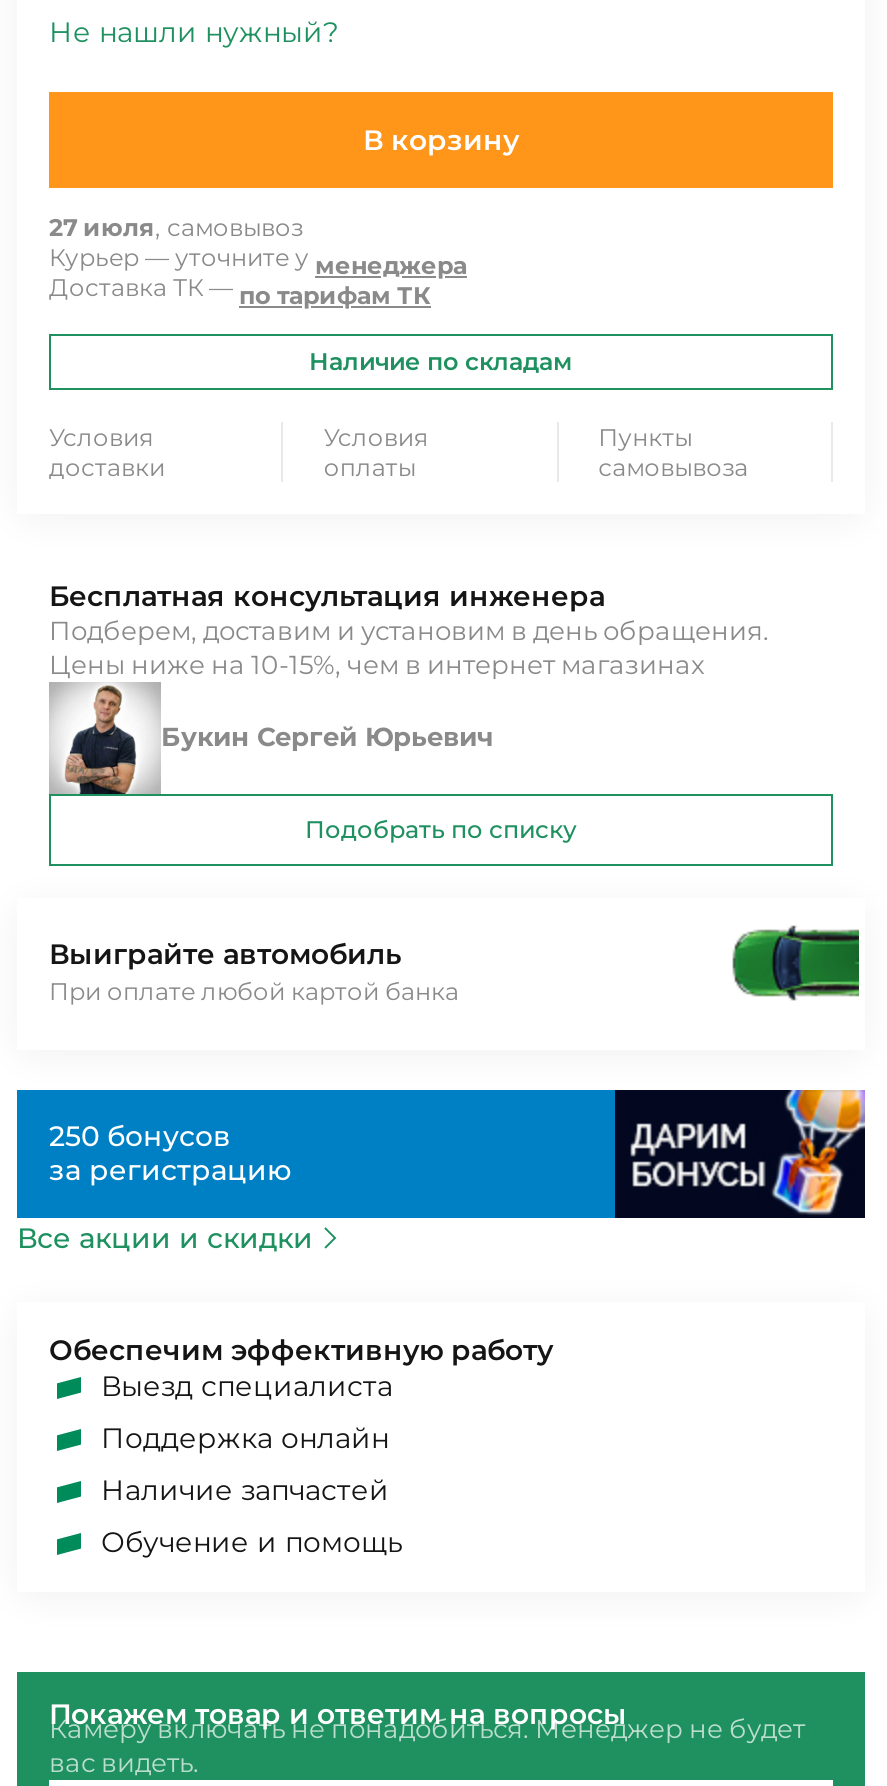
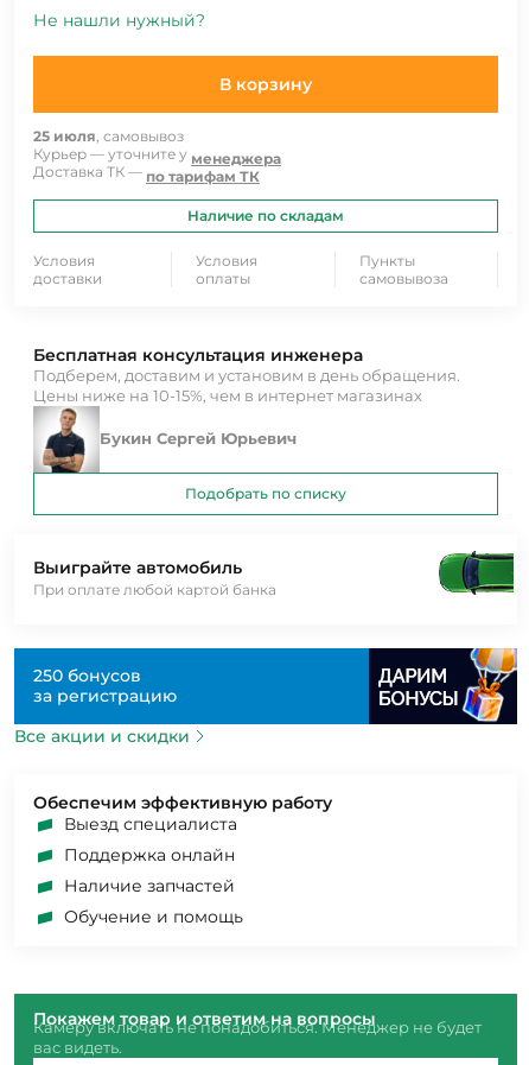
- 27 июля, самовывоз
+ 25 июля, самовывоз
